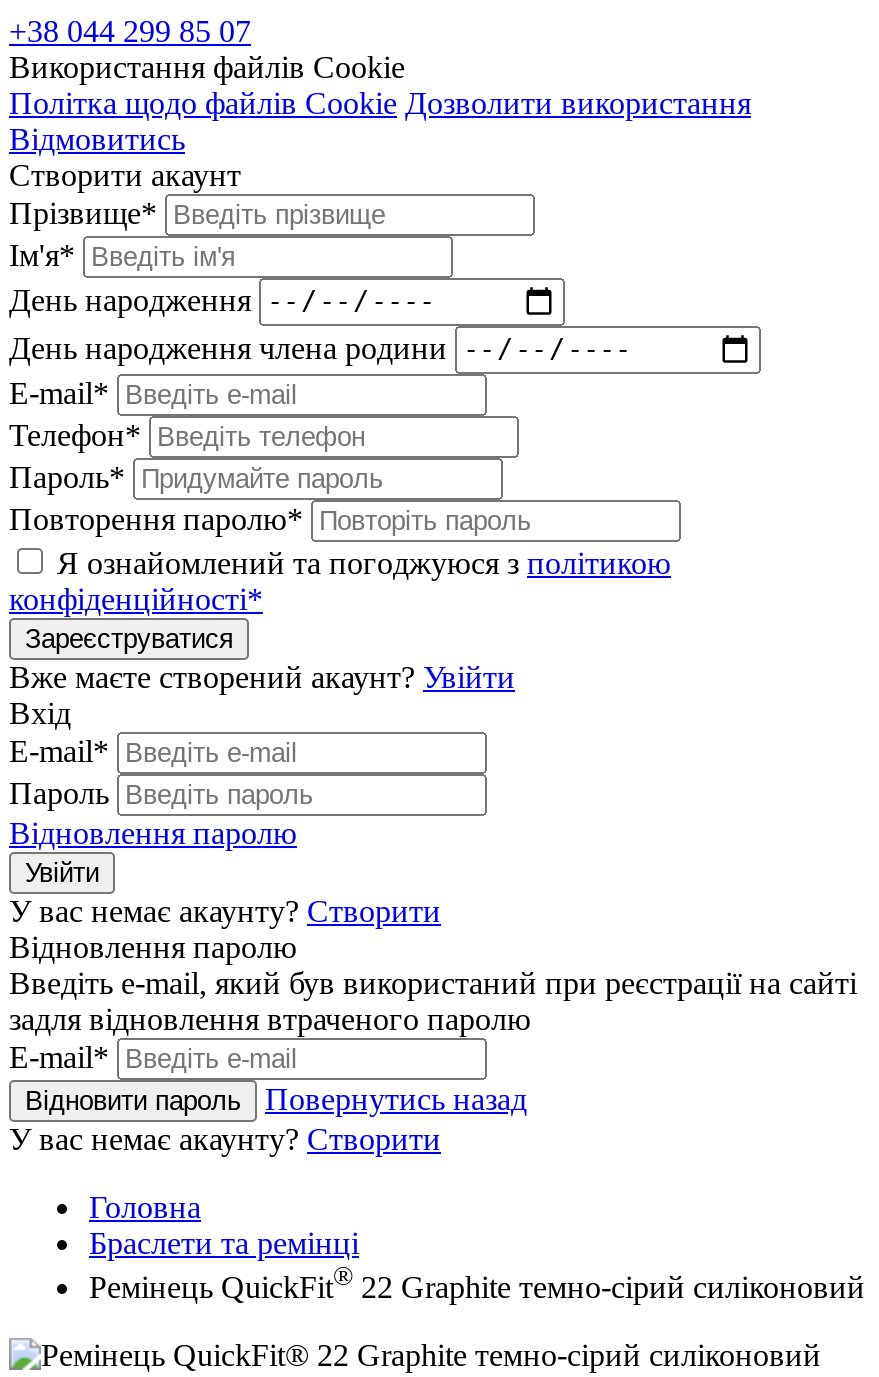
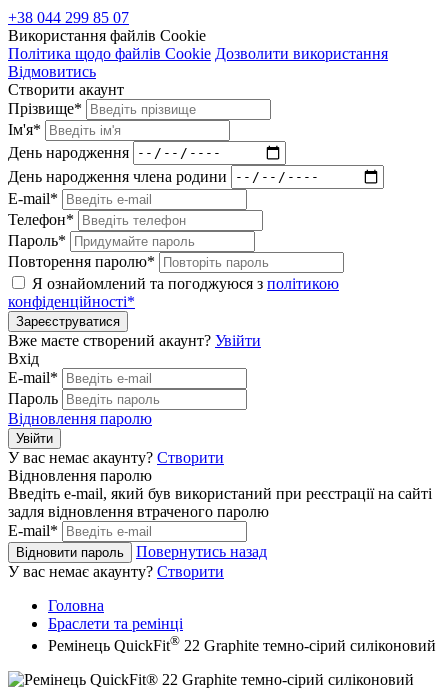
- Політка щодо файлів Cookie Дозволити використання
+ Політика щодо файлів Cookie Дозволити використання
